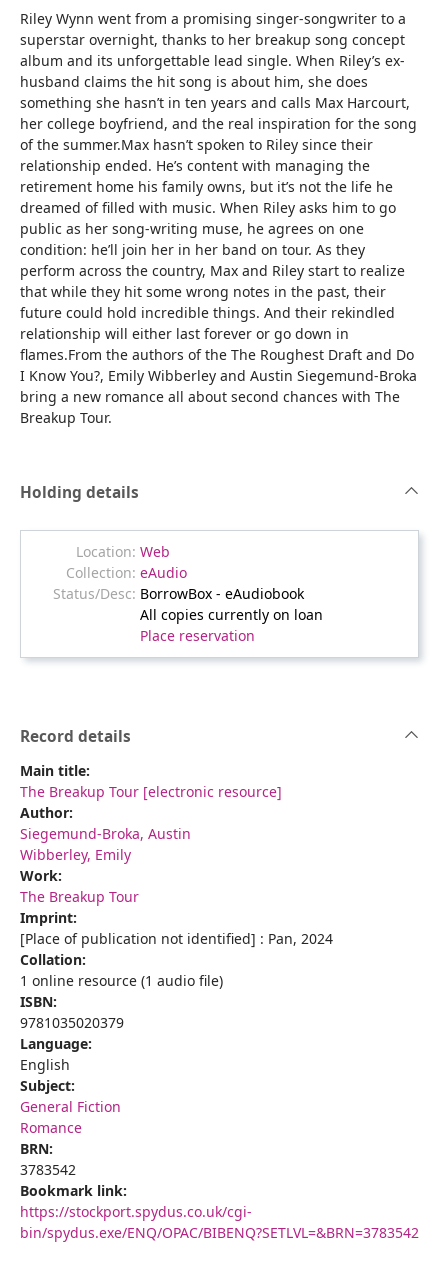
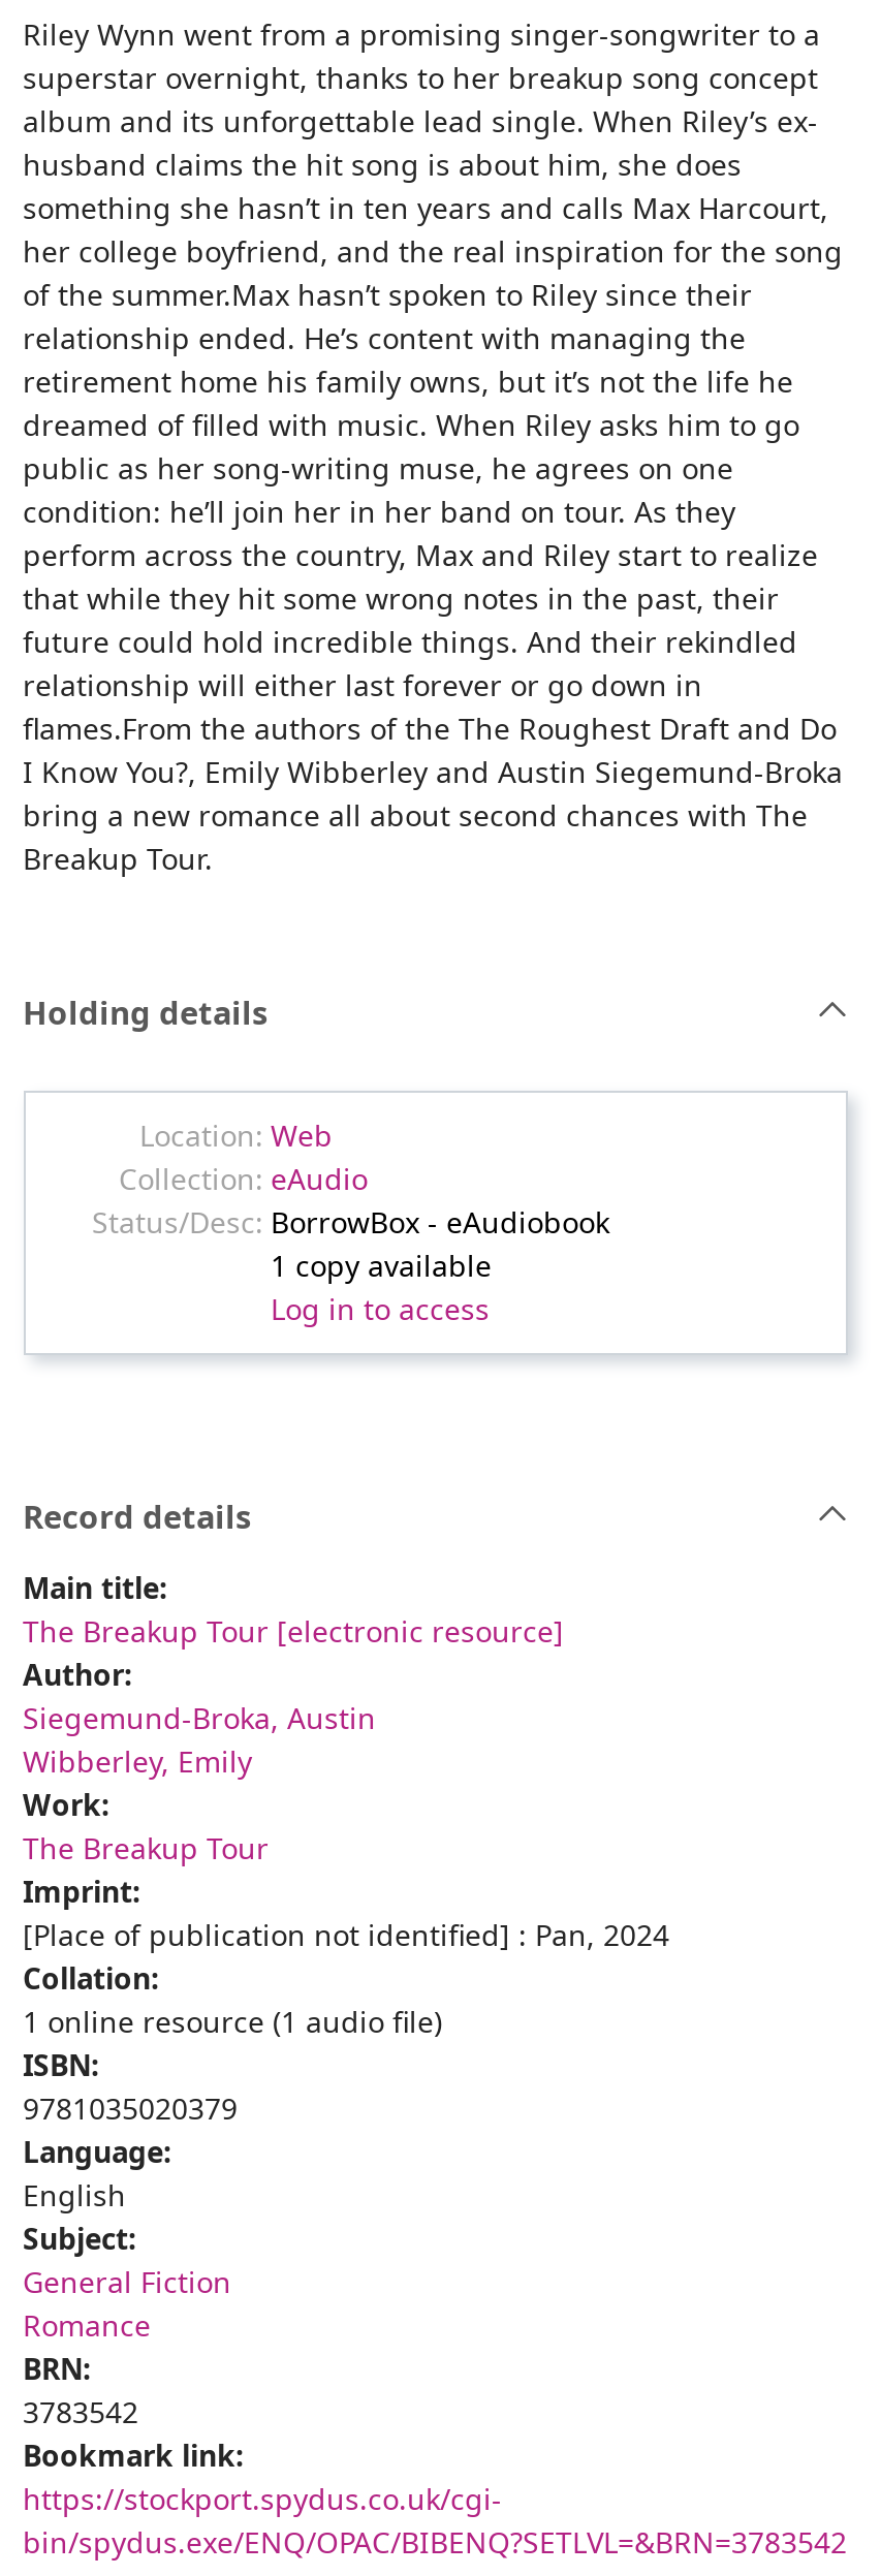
- All copies currently on loan
- Place reservation
+ 1 copy available
+ Log in to access
